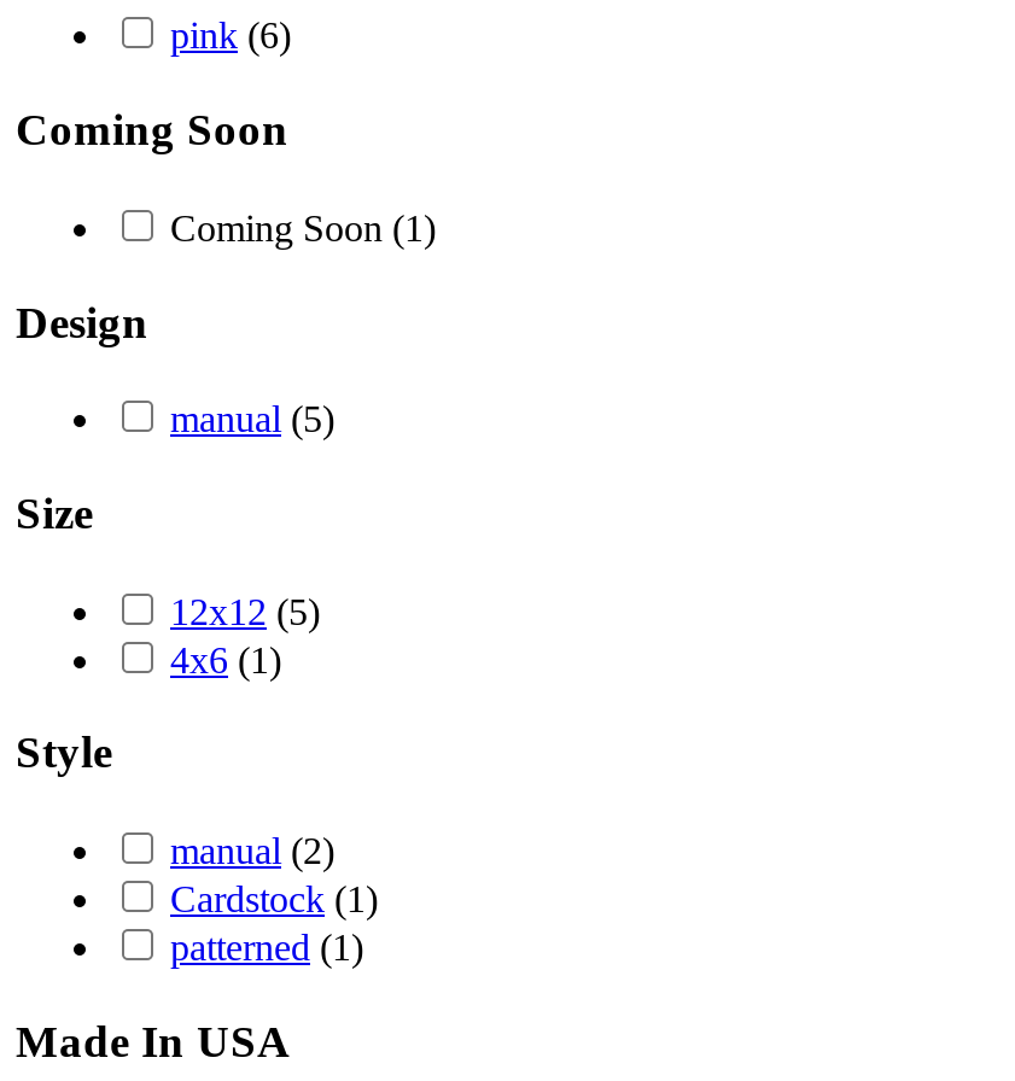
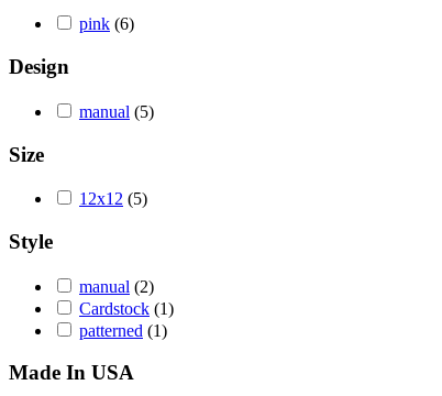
- Coming Soon
- Coming Soon (1)

- 4x6 (1)
